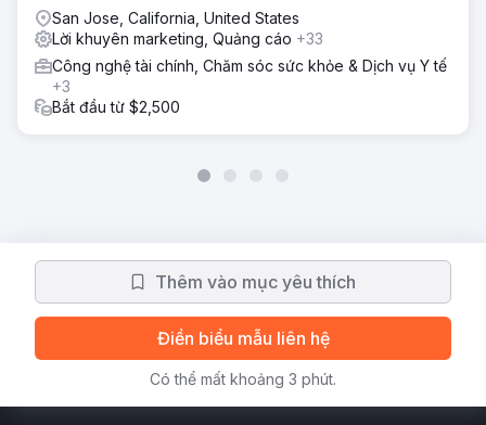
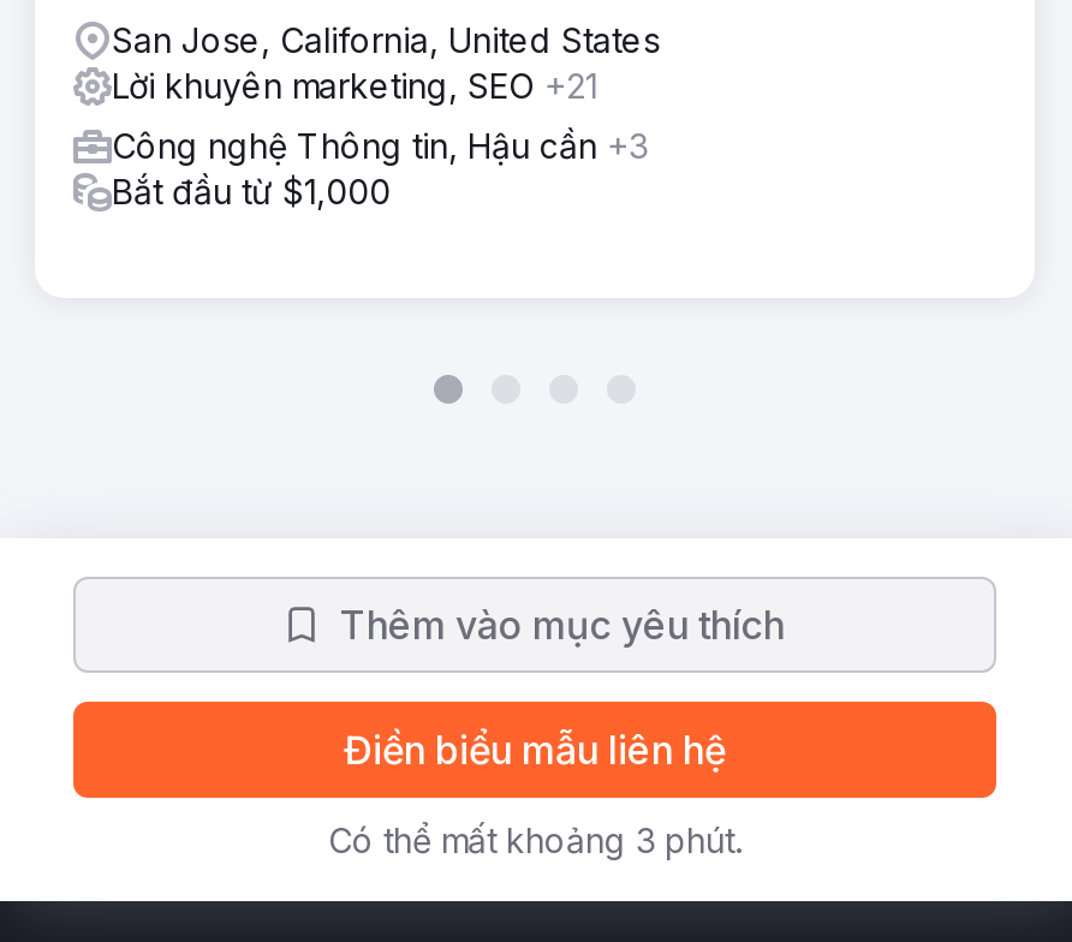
- Lời khuyên marketing, Quảng cáo +33
+ Lời khuyên marketing, SEO +21

- Công nghệ tài chính, Chăm sóc sức khỏe & Dịch vụ Y tế
- +3
- Bắt đầu từ $2,500
+ Công nghệ Thông tin, Hậu cần +3
+ Bắt đầu từ $1,000
